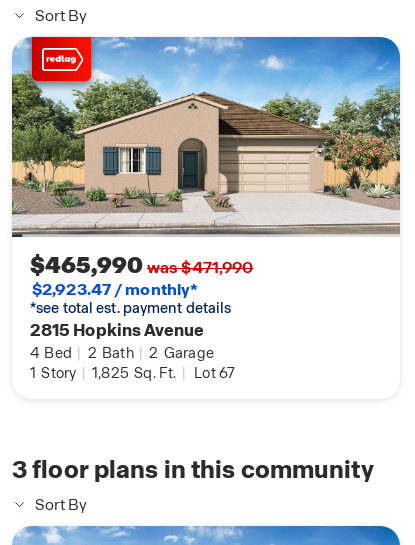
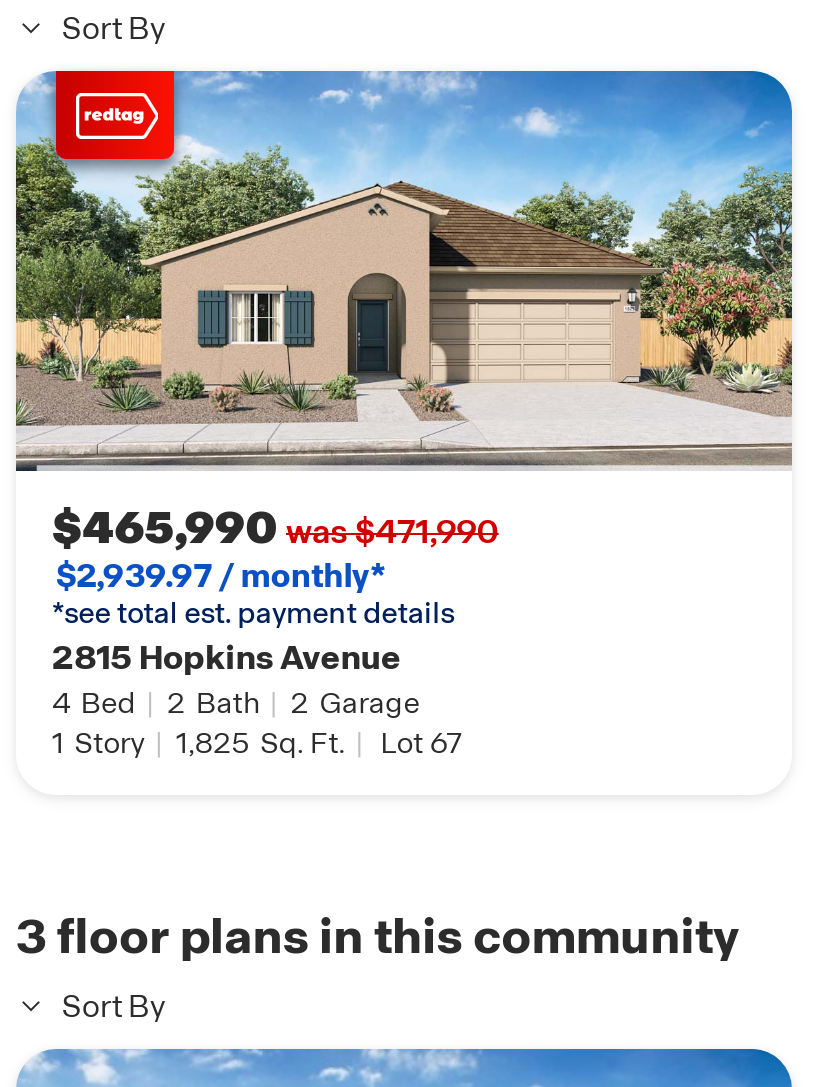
- $2,923.47 / monthly*
+ $2,939.97 / monthly*
